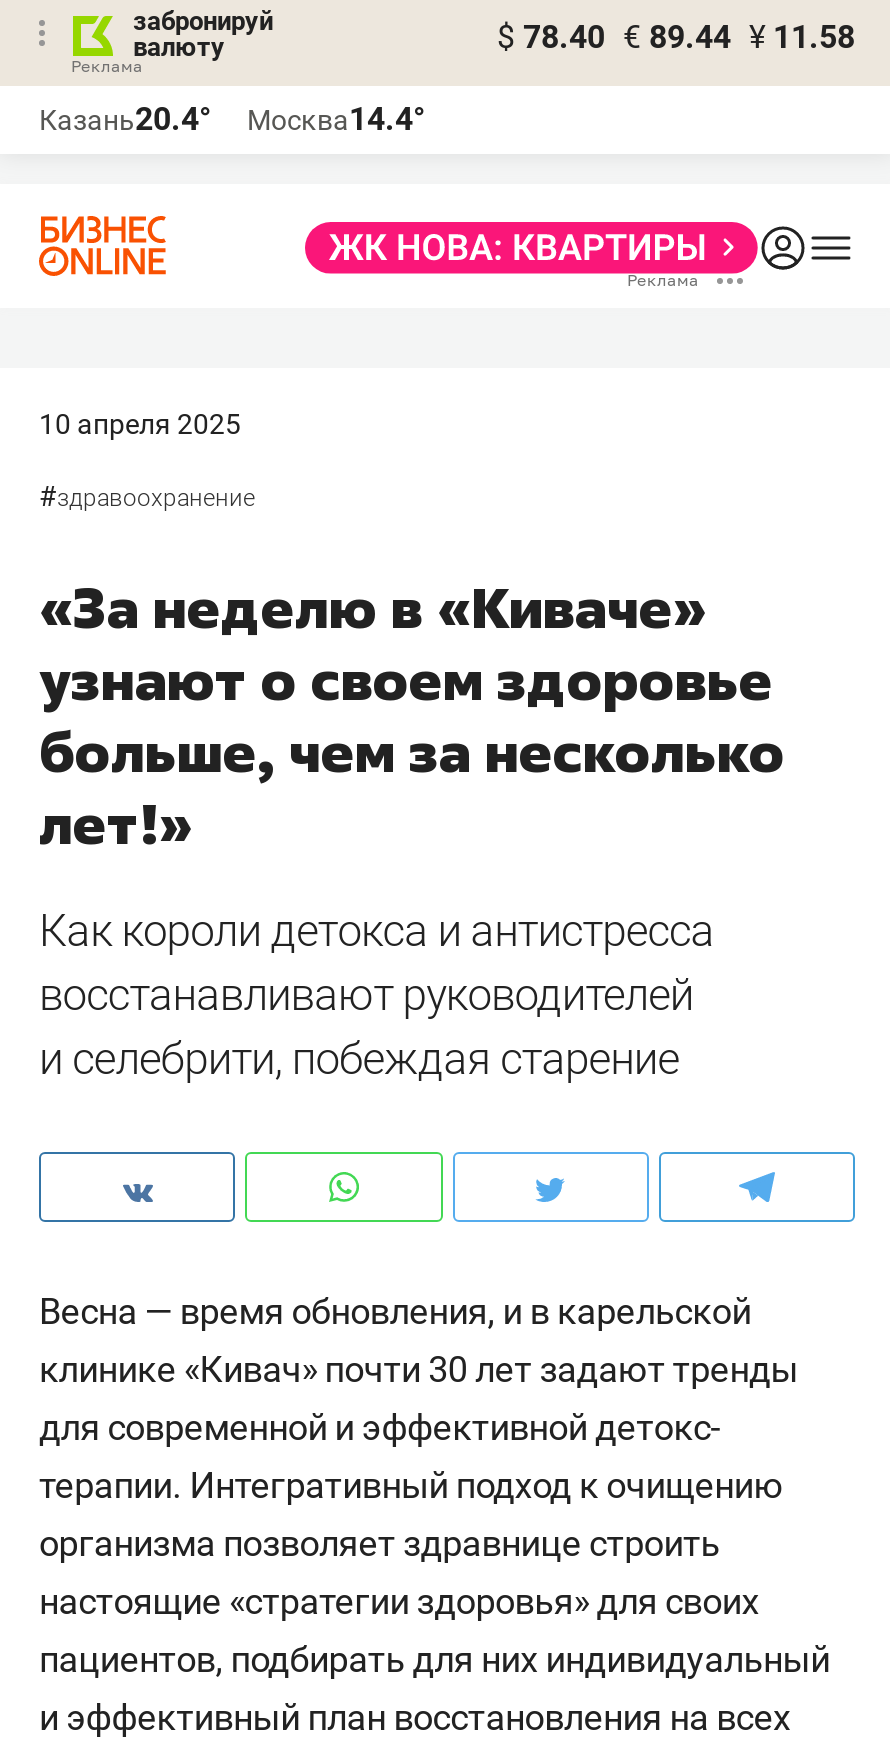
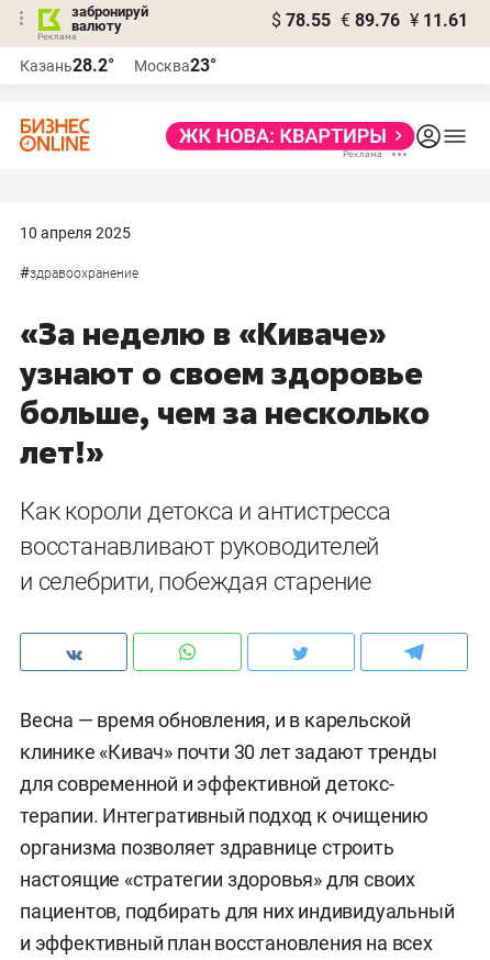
- $ 78.40 € 89.44 ¥ 11.58
+ $ 78.55 € 89.76 ¥ 11.61

- Казань20.4°
+ Казань28.2°

- Москва14.4°
+ Москва23°
